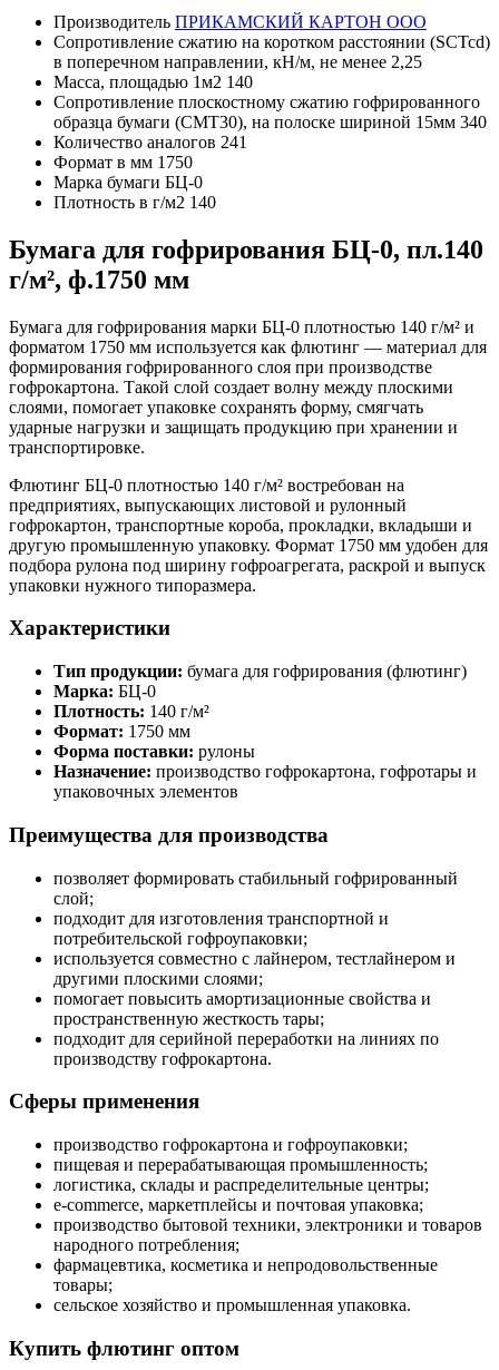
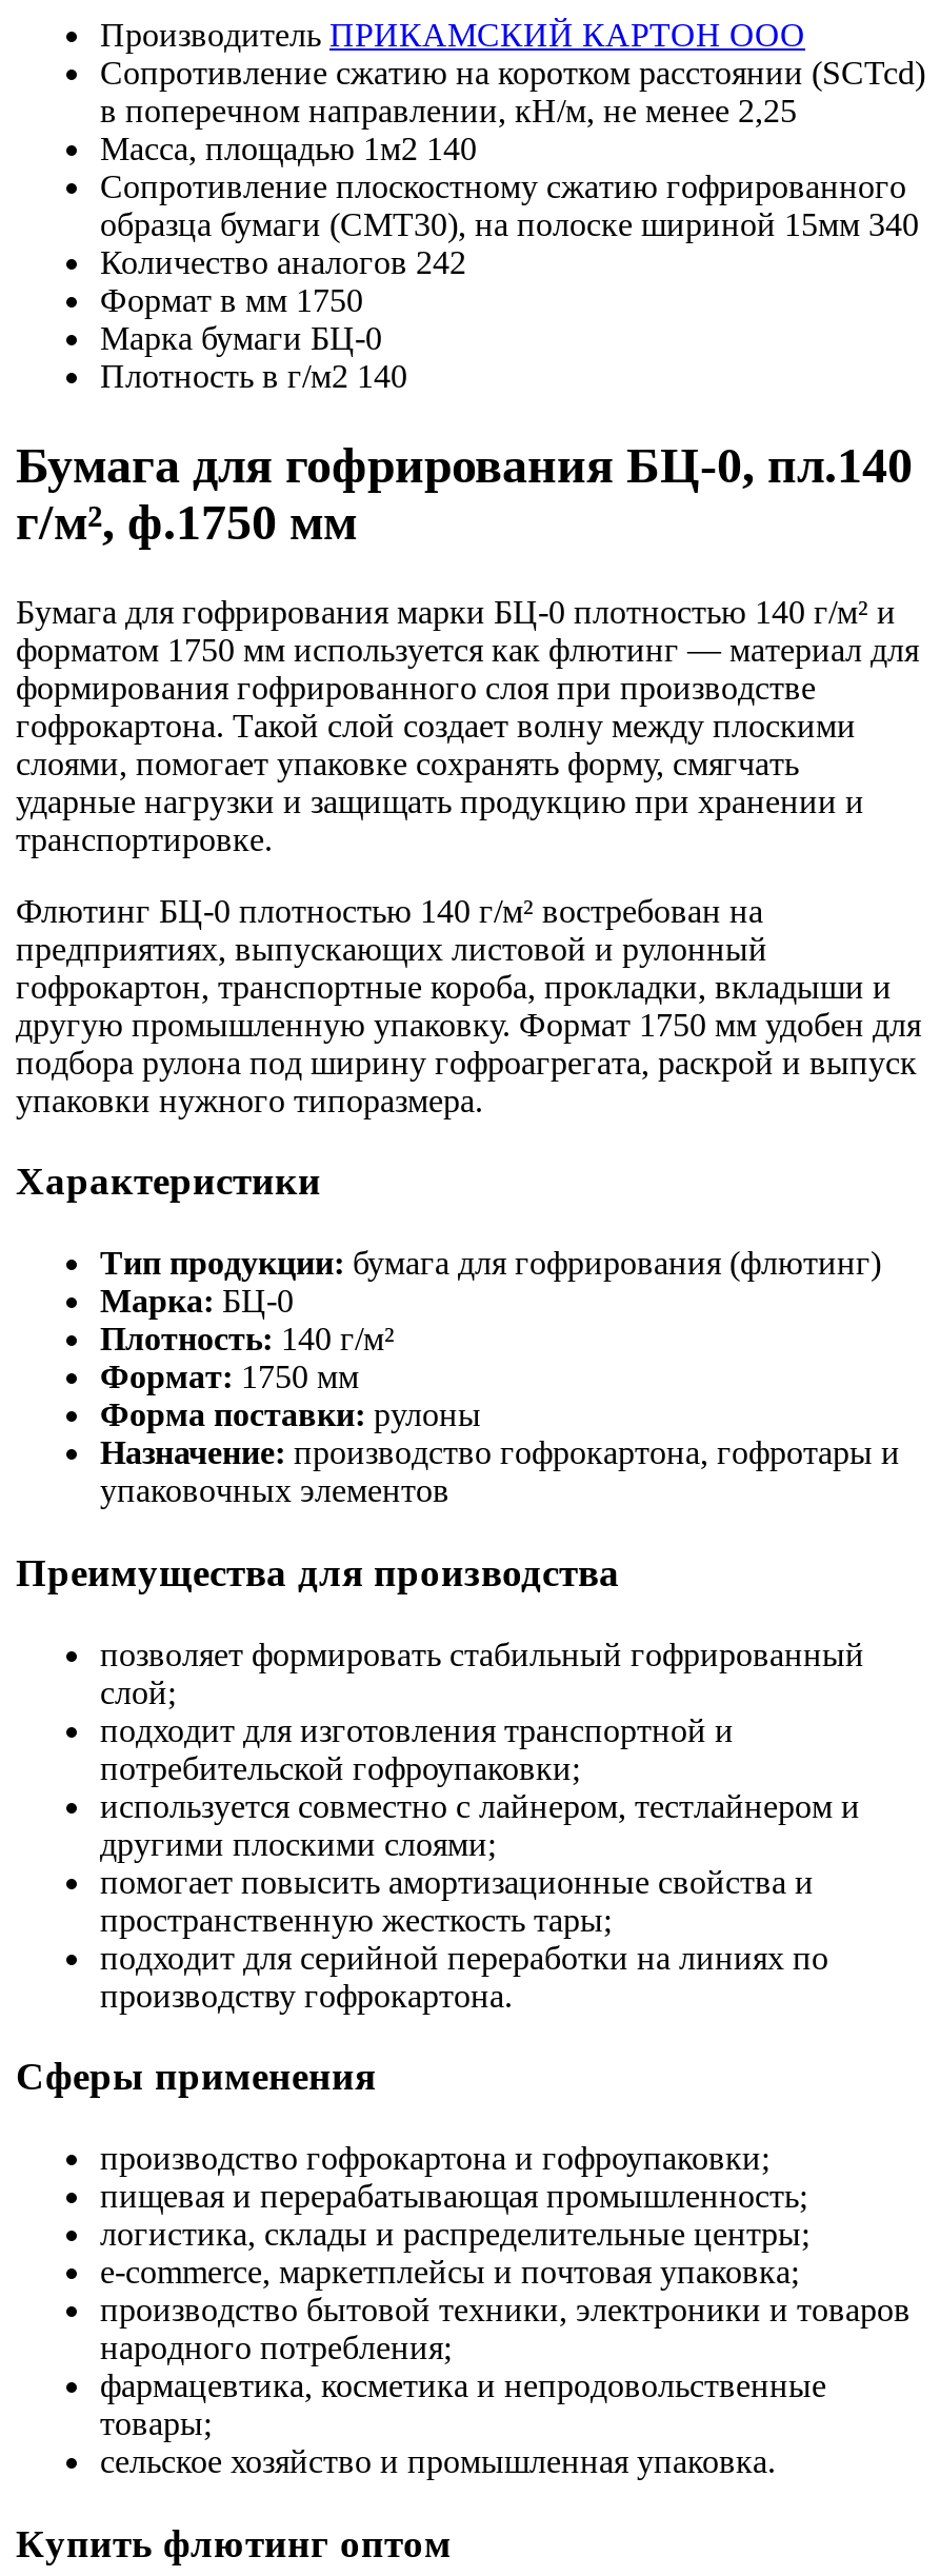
- Количество аналогов 241
+ Количество аналогов 242
